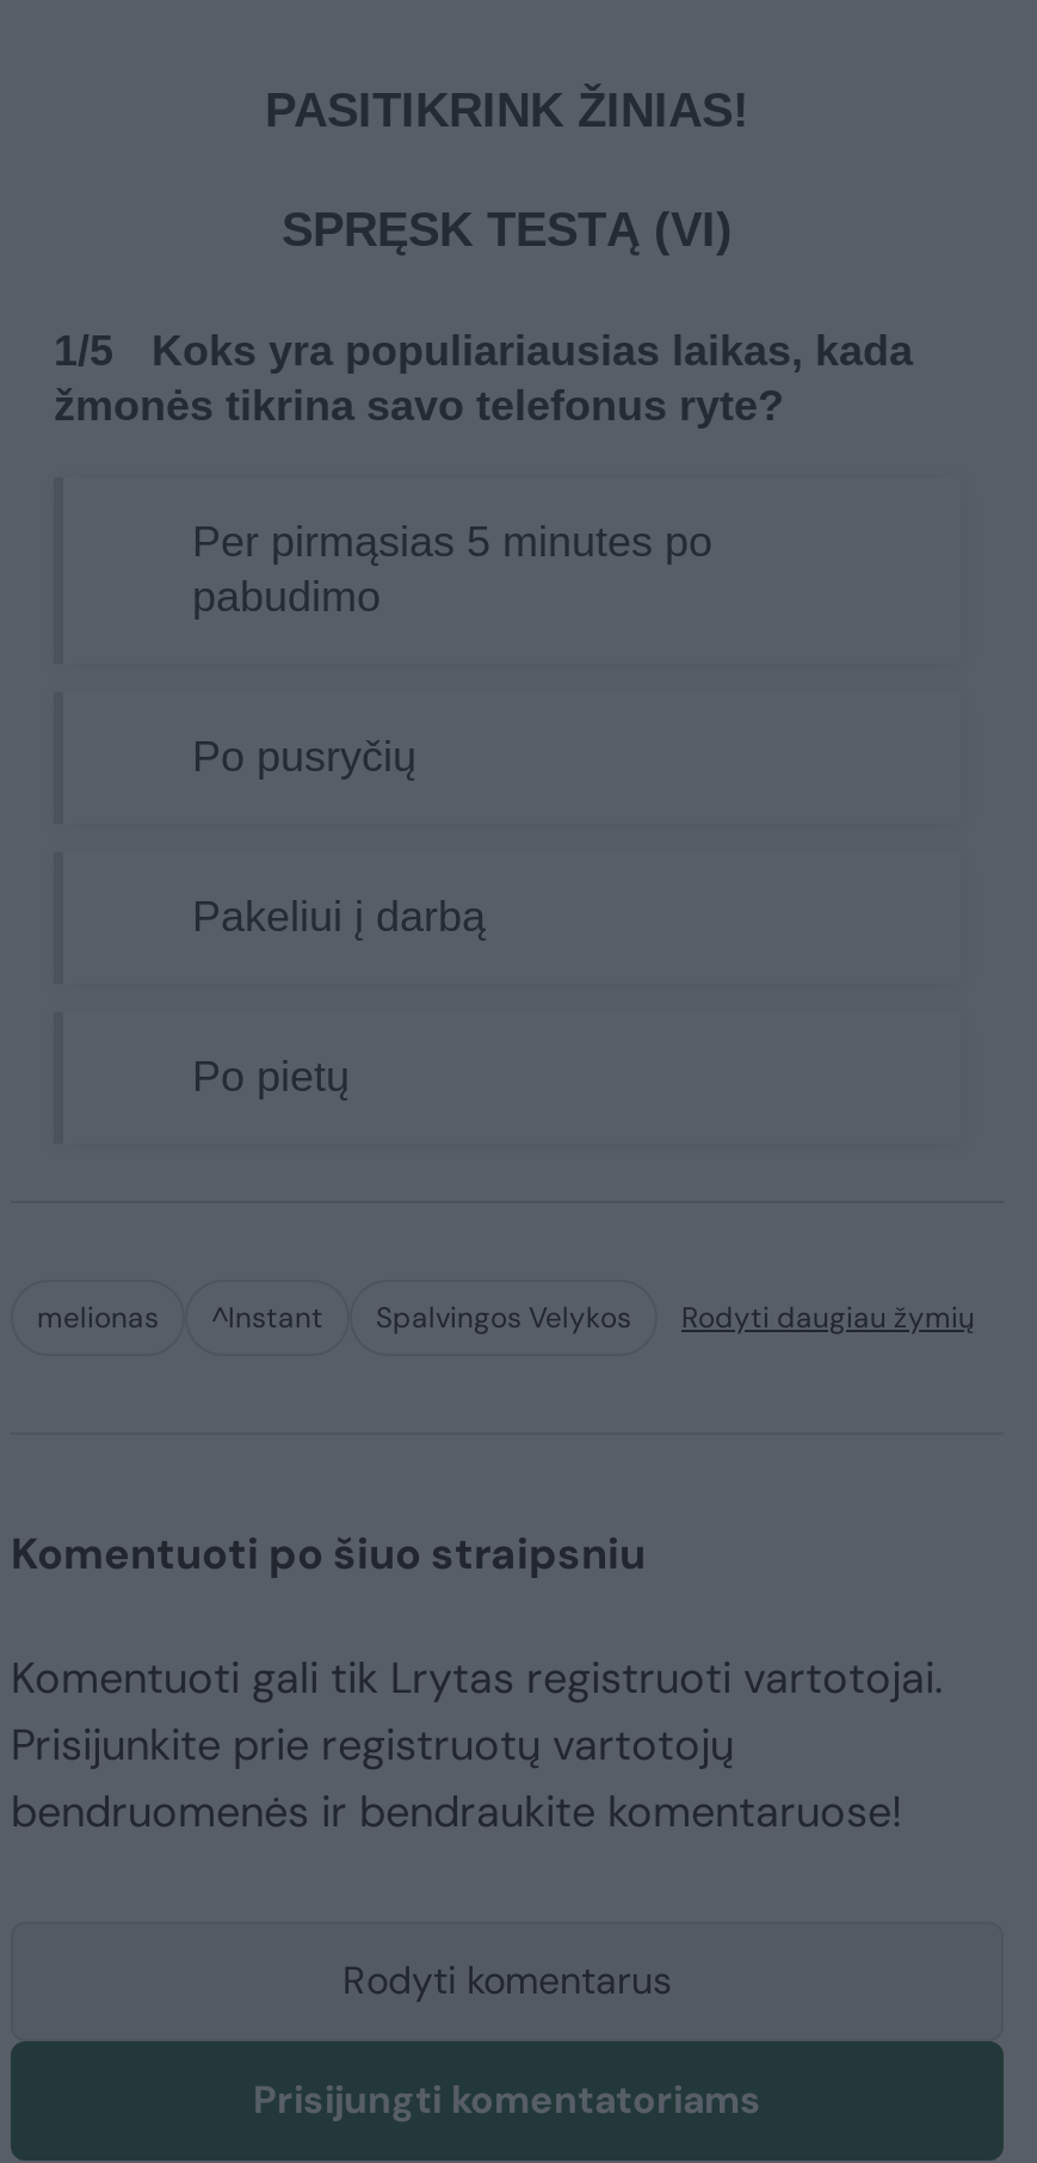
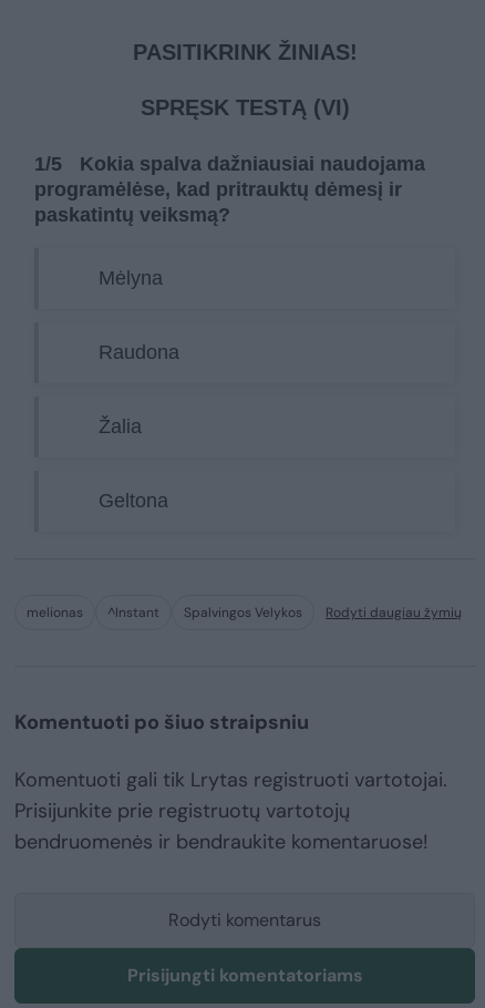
- Koks yra populiariausias laikas, kada
- žmonės tikrina savo telefonus ryte?
+ Kokia spalva dažniausiai naudojama
+ programėlėse, kad pritrauktų dėmesį ir
+ paskatintų veiksmą?

- Per pirmąsias 5 minutes po
- pabudimo
+ Mėlyna

- Po pusryčių
+ Raudona

- Pakeliui į darbą
+ Žalia

- Po pietų
+ Geltona
